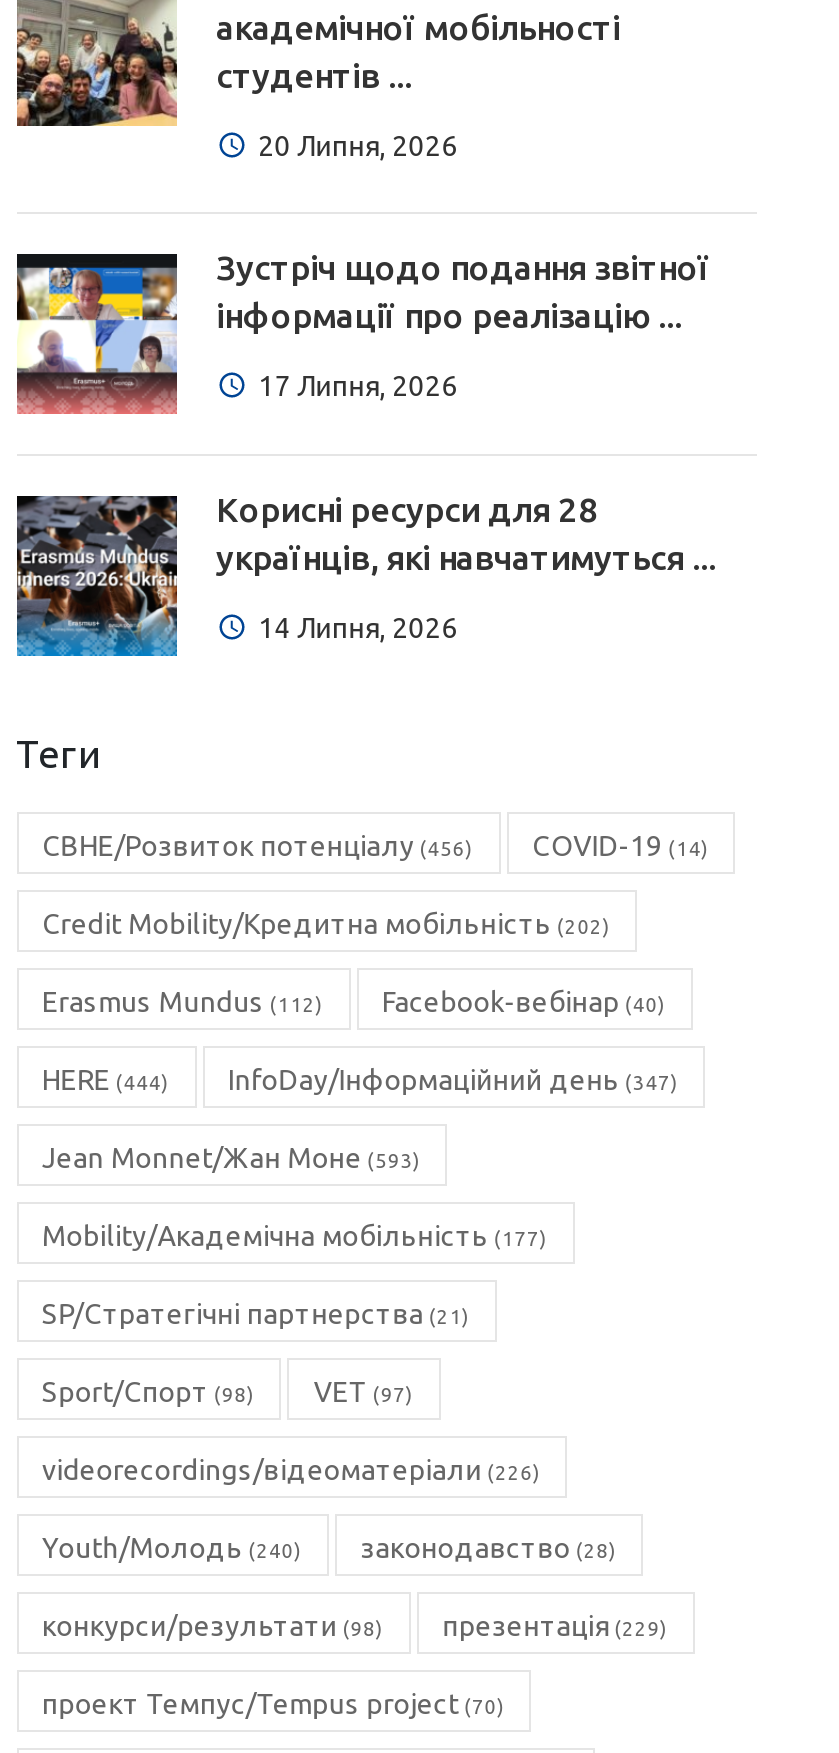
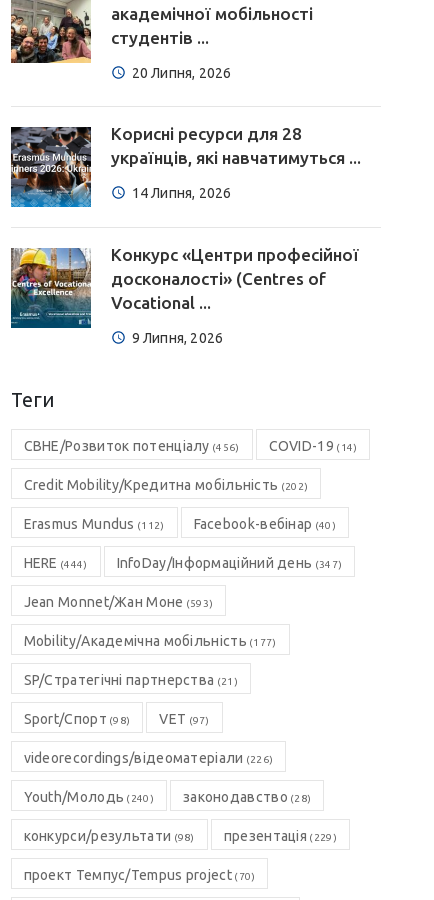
- [image]
- Зустріч щодо подання звітної
- інформації про реалізацію ...
- 17 Липня, 2026

moved up: [image] | Корисні ресурси для 28 | українців, які навчатимуться ... | 14 Липня, 2026

+ [image]
+ Конкурс «Центри професійної
+ досконалості» (Centres of
+ Vocational ...
+ 9 Липня, 2026
